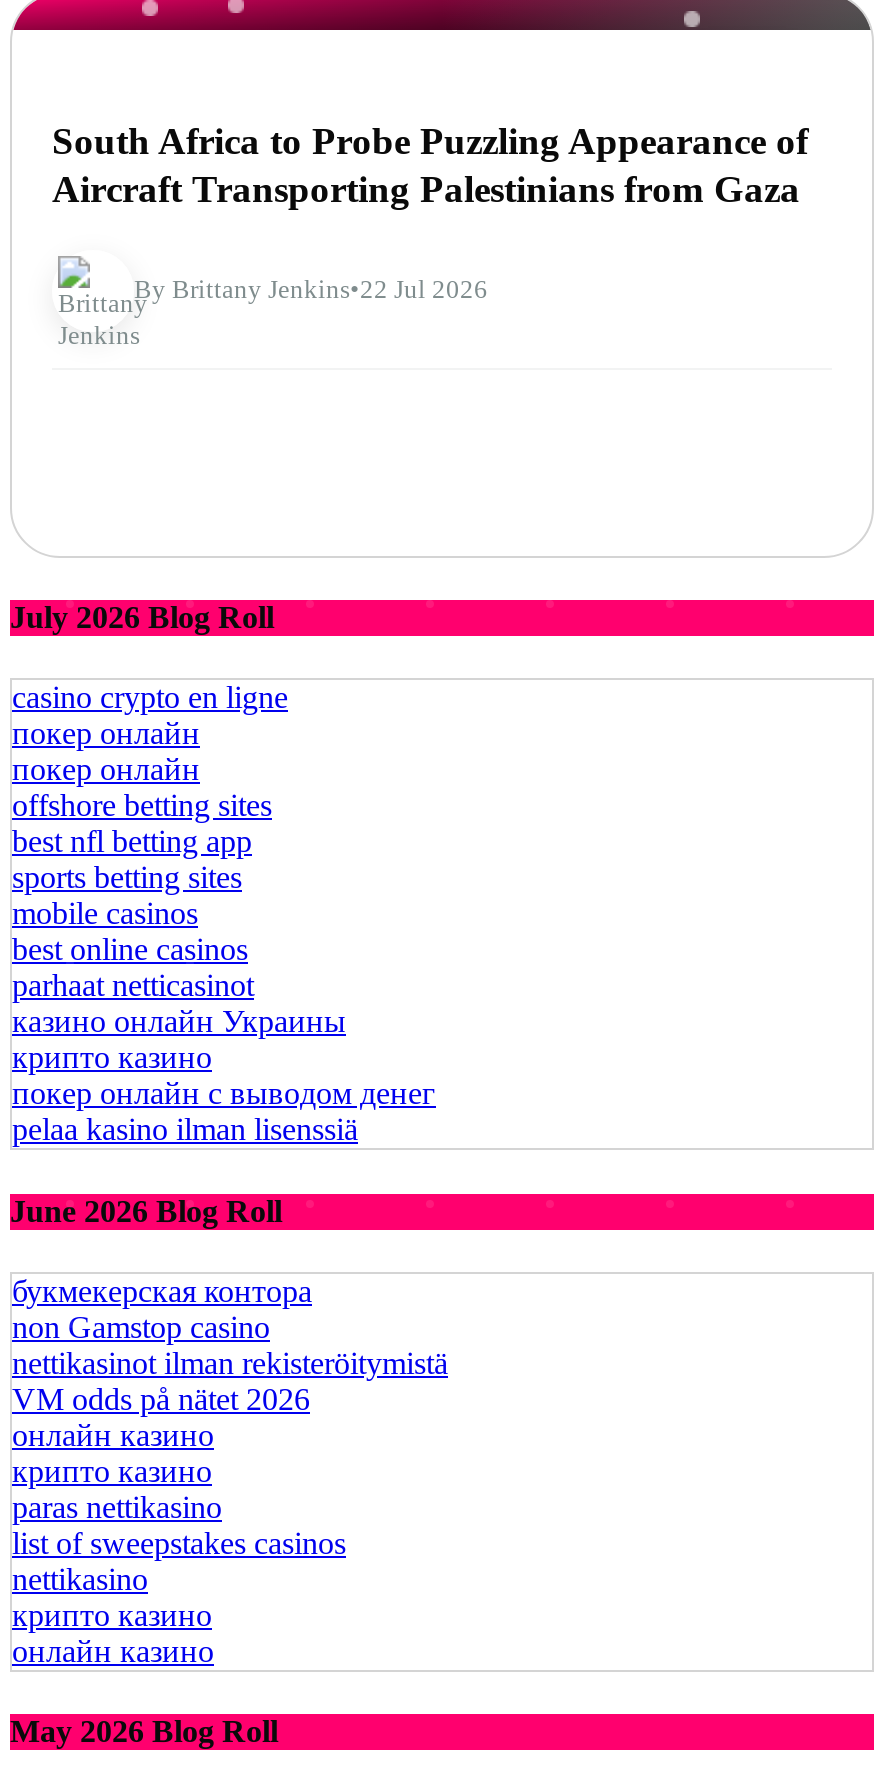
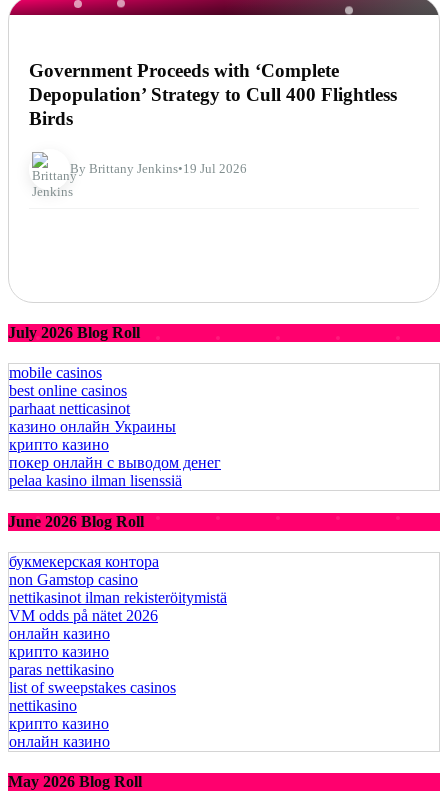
- South Africa to Probe Puzzling Appearance of
- Aircraft Transporting Palestinians from Gaza
+ Government Proceeds with ‘Complete
+ Depopulation’ Strategy to Cull 400 Flightless
+ Birds

- By Brittany Jenkins•22 Jul 2026
+ By Brittany Jenkins•19 Jul 2026

moved down: July 2026 Blog Roll

- casino crypto en ligne
- покер онлайн
- покер онлайн
- offshore betting sites
- best nfl betting app
- sports betting sites
